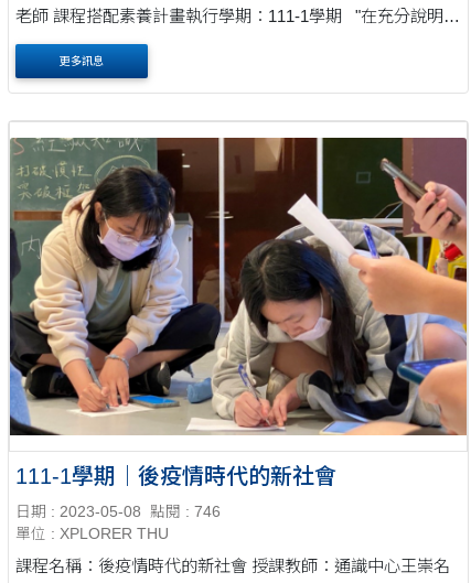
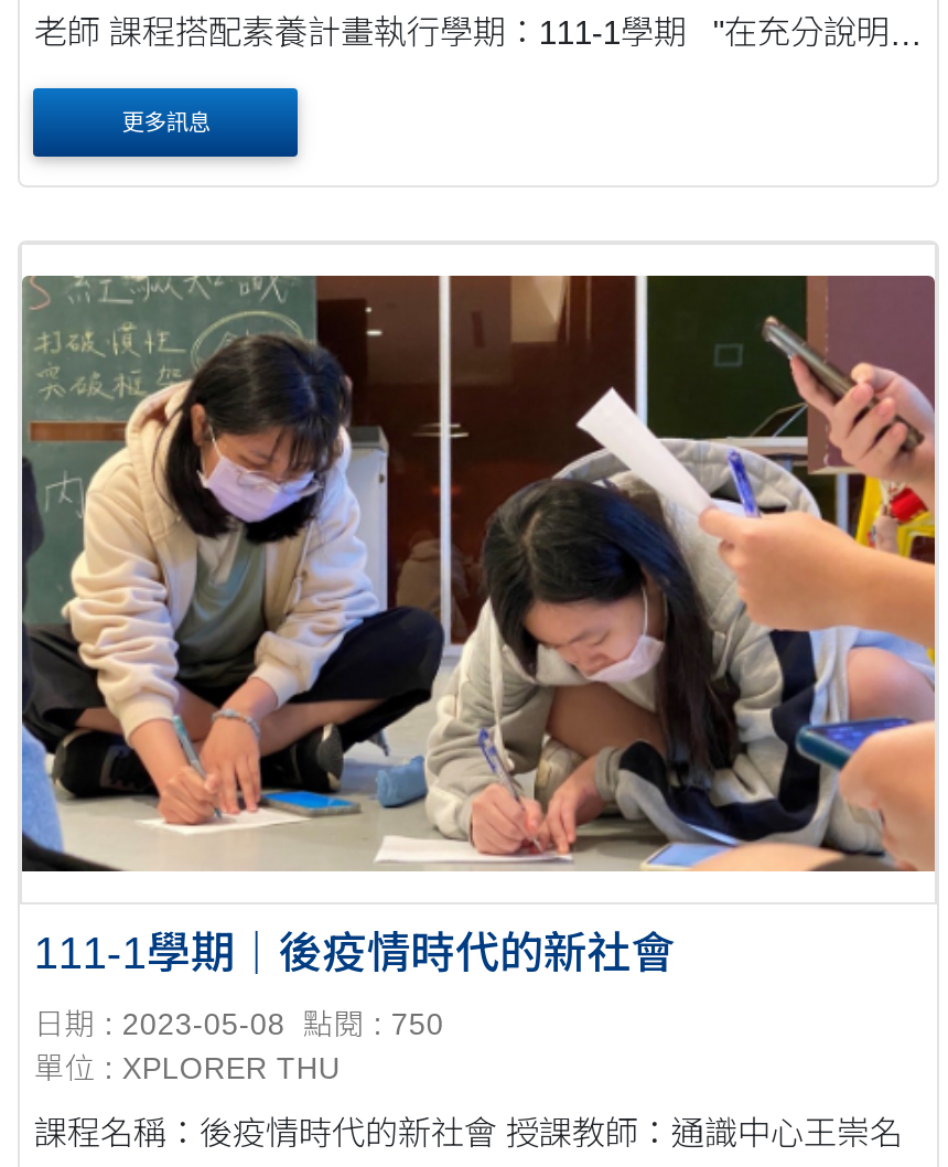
- 日期 : 2023-05-08 點閱 : 746
+ 日期 : 2023-05-08 點閱 : 750
